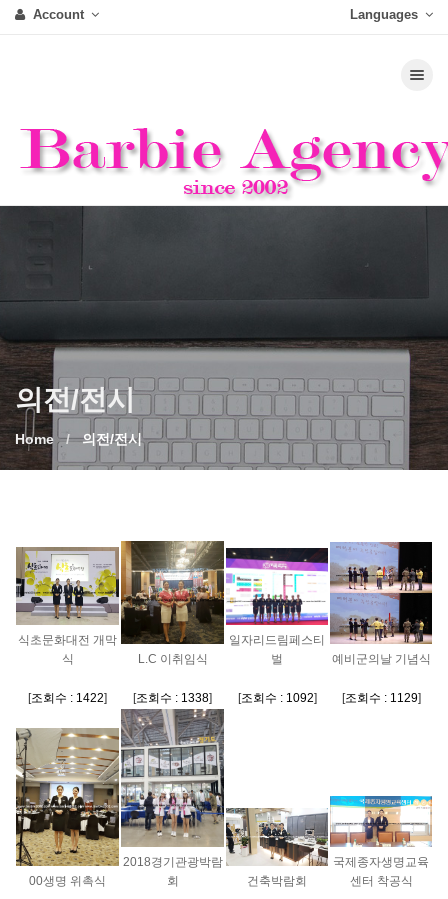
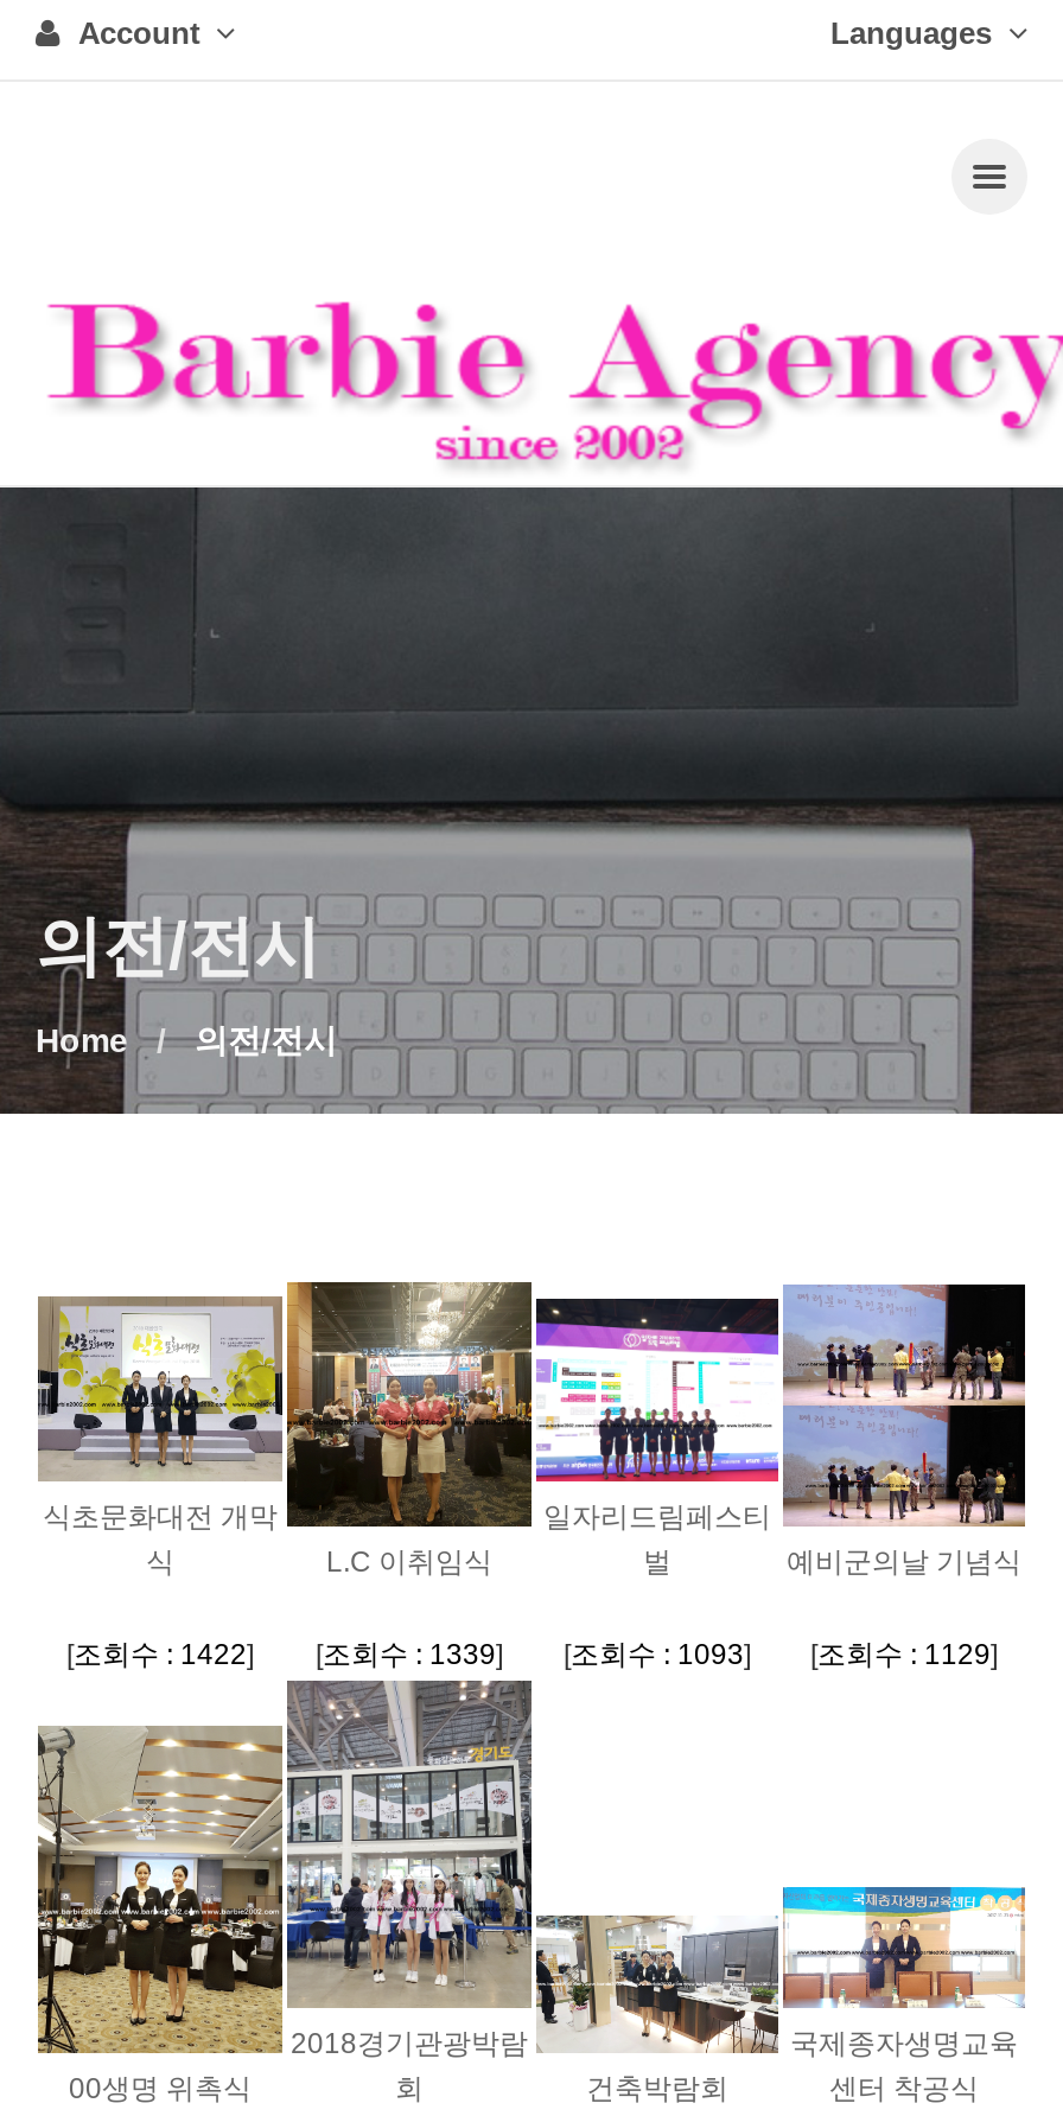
- [조회수 : 1338]
+ [조회수 : 1339]

- [조회수 : 1092]
+ [조회수 : 1093]
